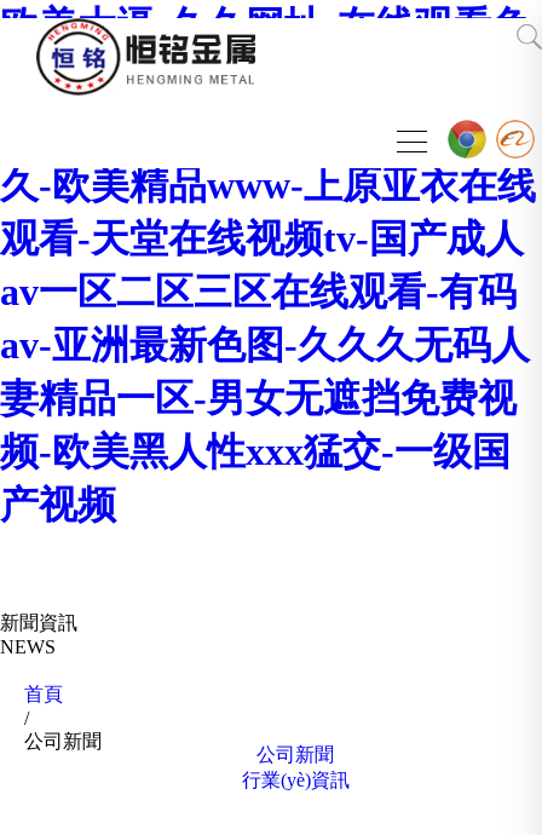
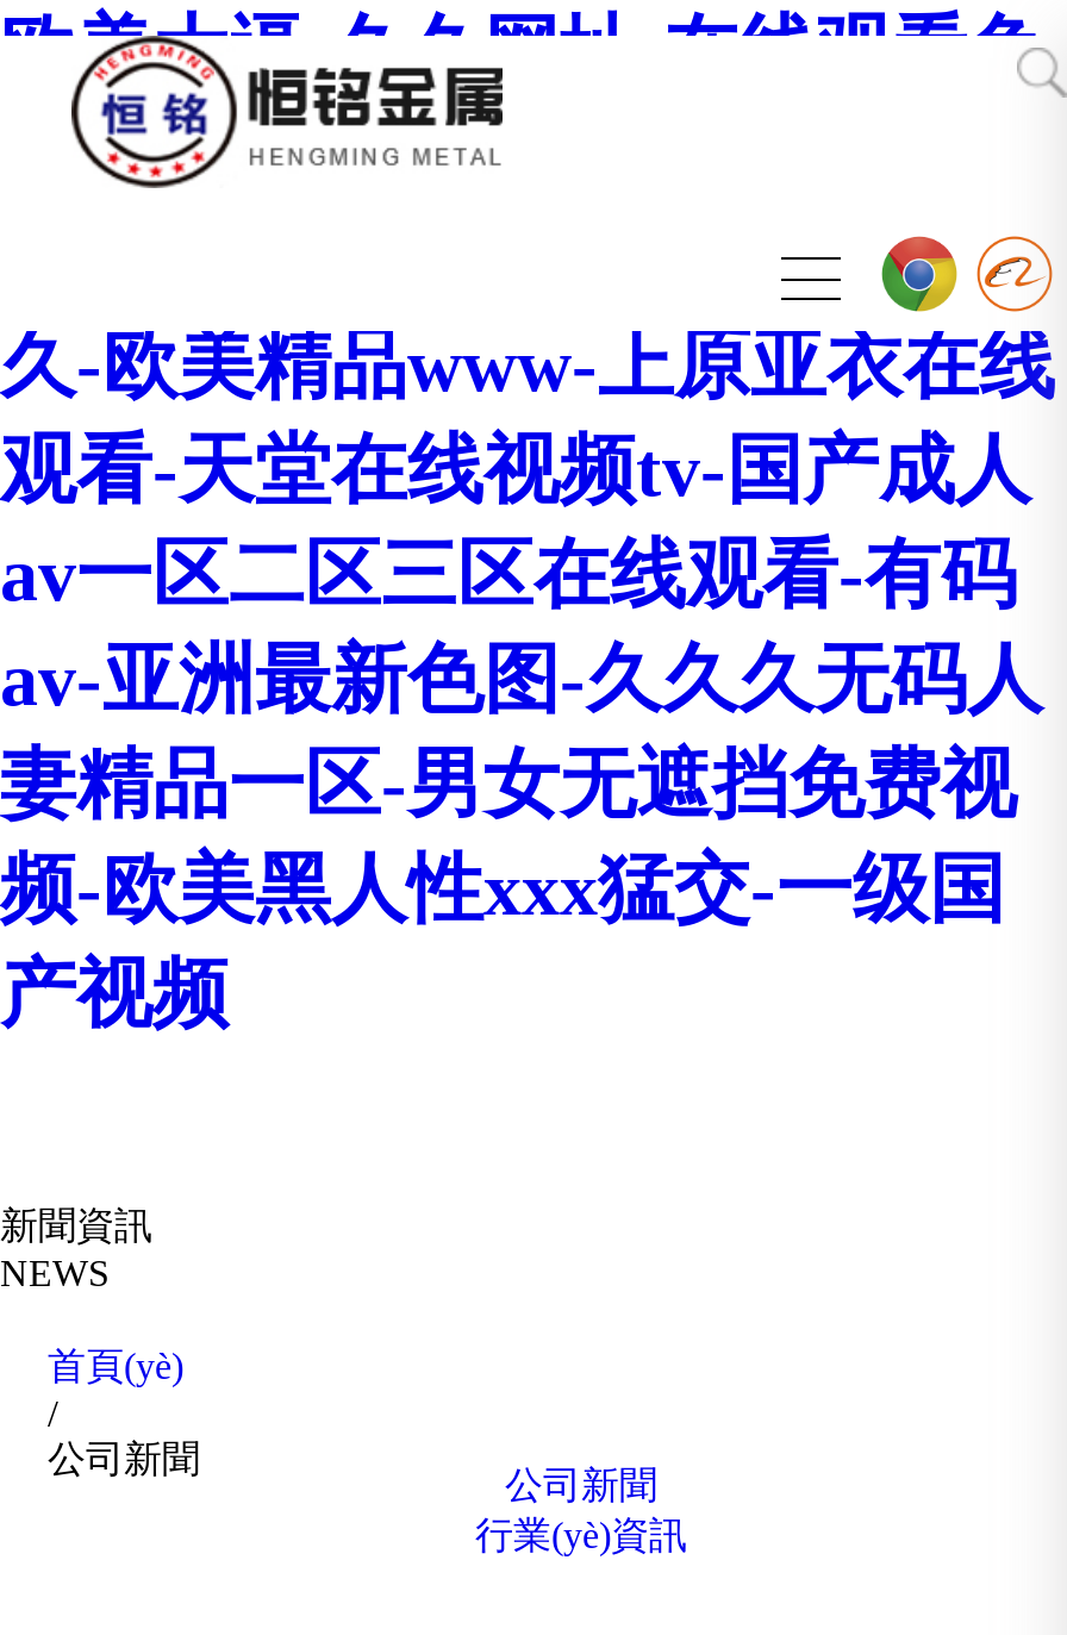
- 首頁
+ 首頁(yè)
